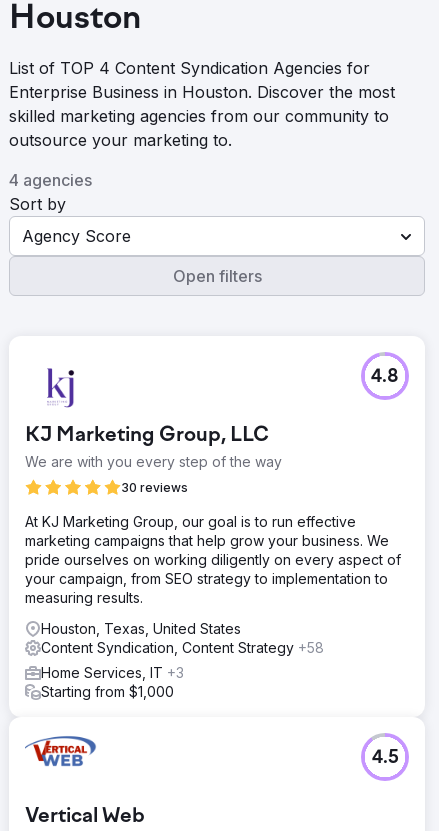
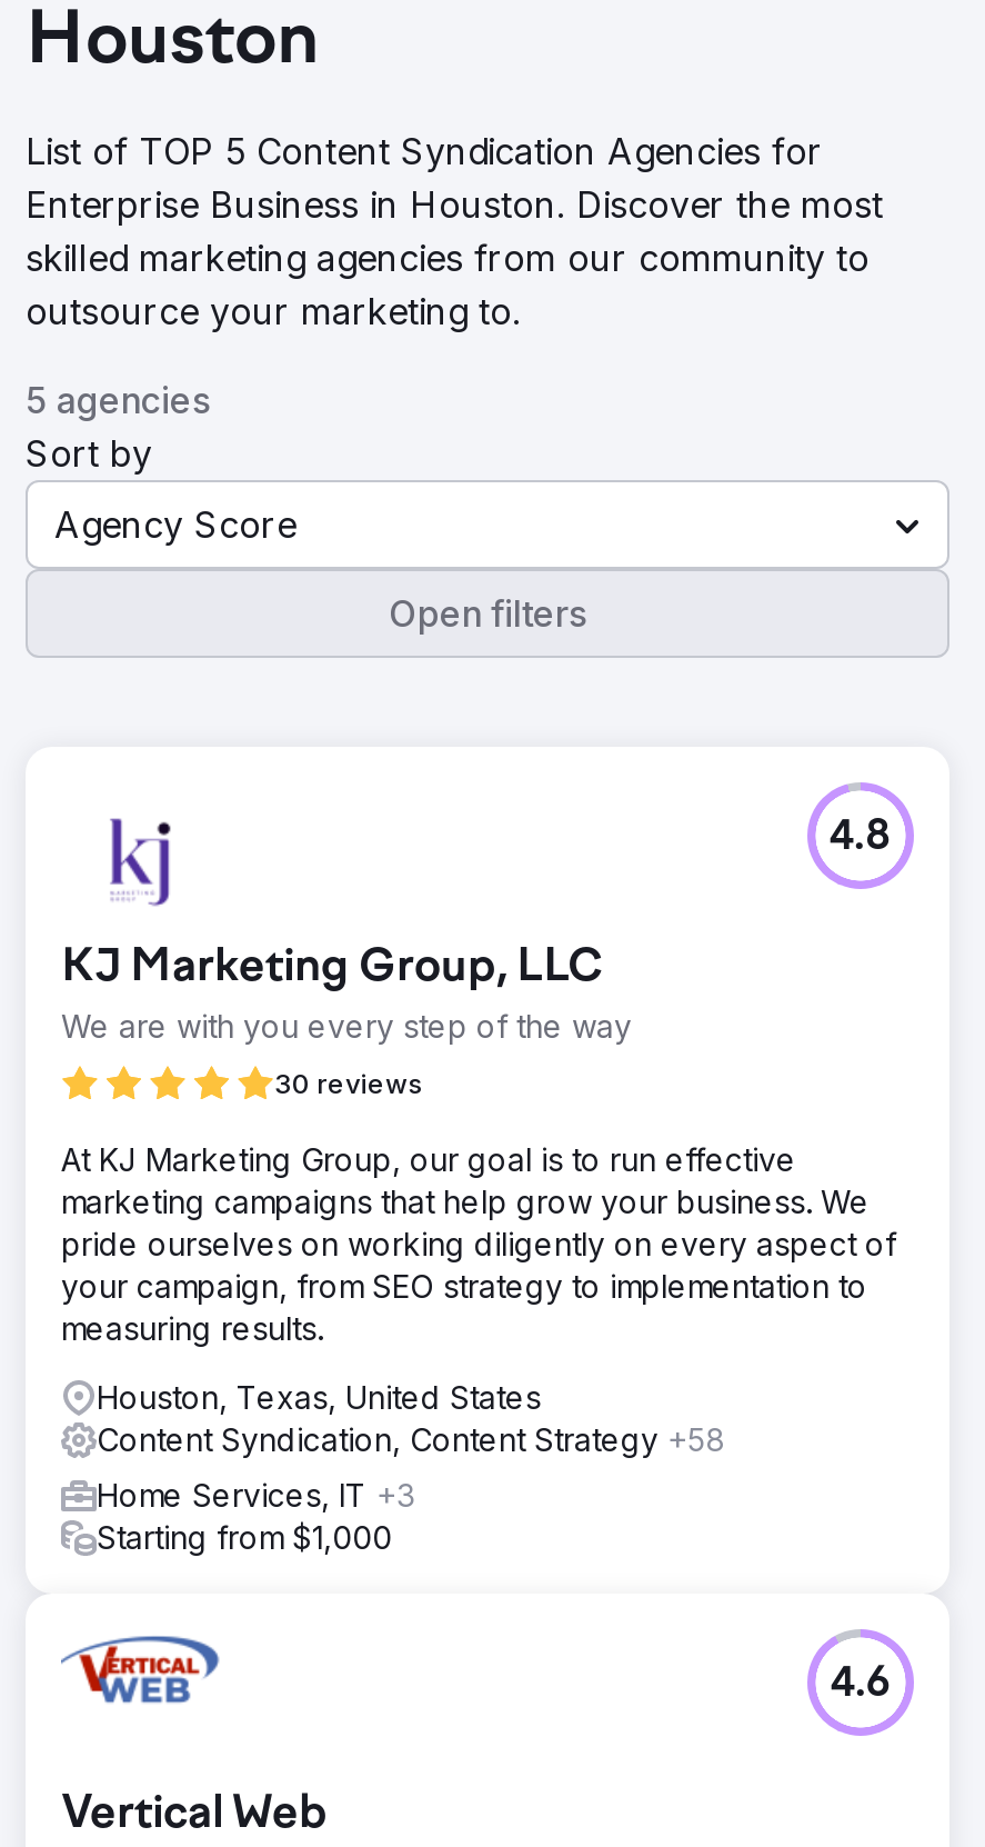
- List of TOP 4 Content Syndication Agencies for
+ List of TOP 5 Content Syndication Agencies for

- 4 agencies
+ 5 agencies

- 4.5
+ 4.6
